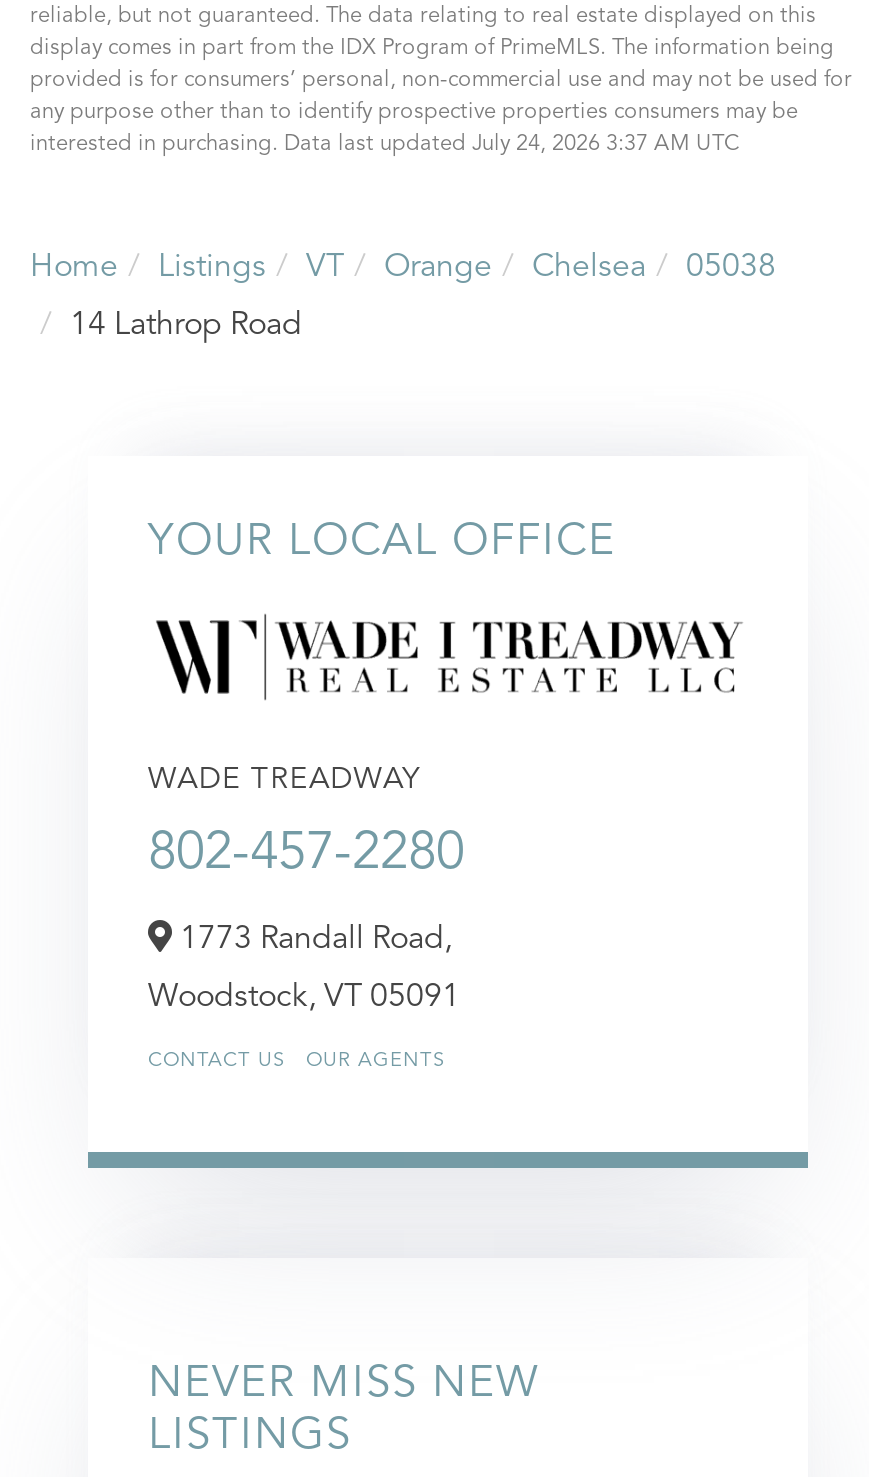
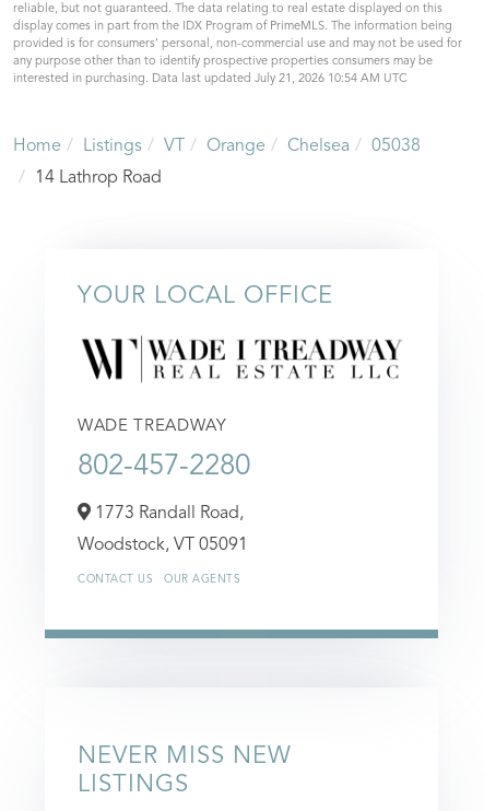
- interested in purchasing. Data last updated July 24, 2026 3:37 AM UTC
+ interested in purchasing. Data last updated July 21, 2026 10:54 AM UTC
